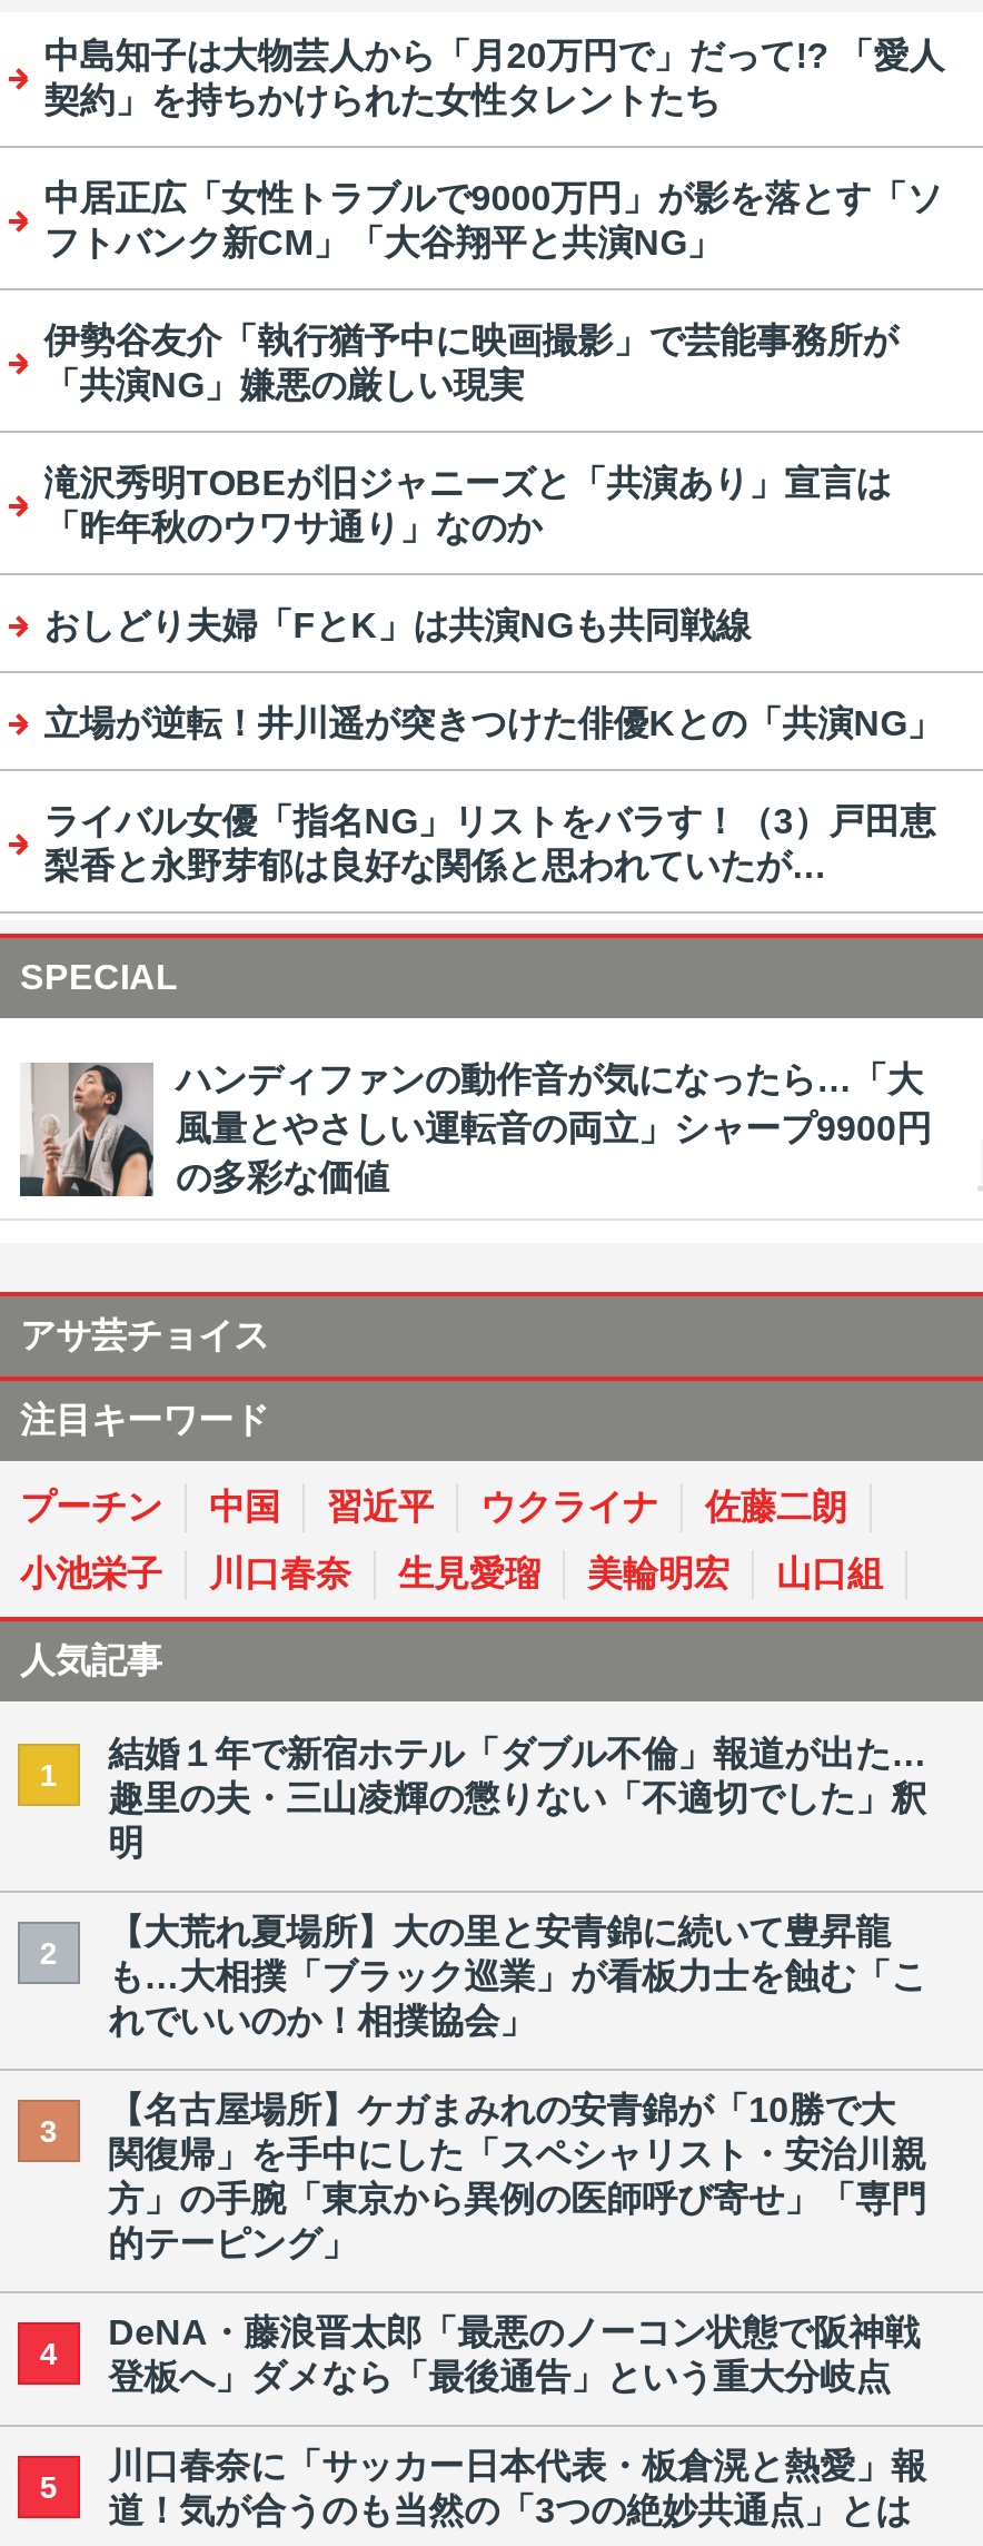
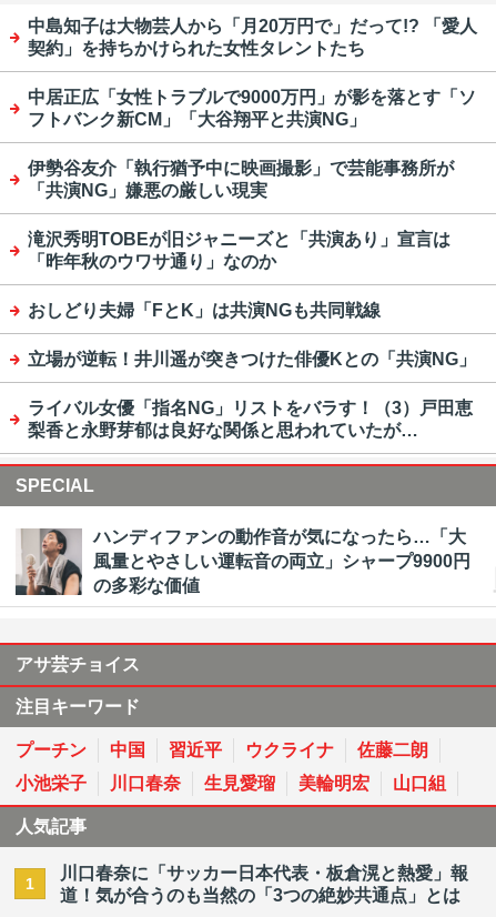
- 結婚１年で新宿ホテル「ダブル不倫」報道が出た…
- 趣里の夫・三山凌輝の懲りない「不適切でした」釈
- 明
- 2

- 【大荒れ夏場所】大の里と安青錦に続いて豊昇龍
- も…大相撲「ブラック巡業」が看板力士を蝕む「こ
- れでいいのか！相撲協会」
- 3

- 【名古屋場所】ケガまみれの安青錦が「10勝で大
- 関復帰」を手中にした「スペシャリスト・安治川親
- 方」の手腕「東京から異例の医師呼び寄せ」「専門
- 的テーピング」
- 4

- DeNA・藤浪晋太郎「最悪のノーコン状態で阪神戦
- 登板へ」ダメなら「最後通告」という重大分岐点
- 5
